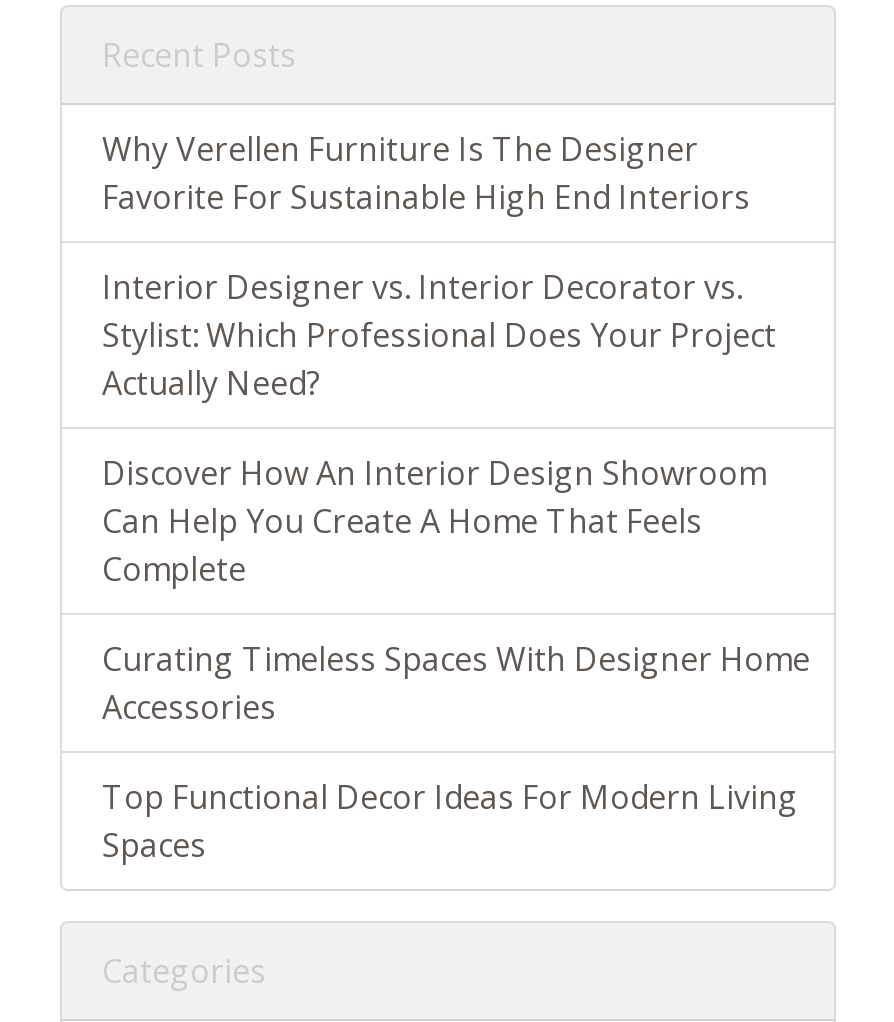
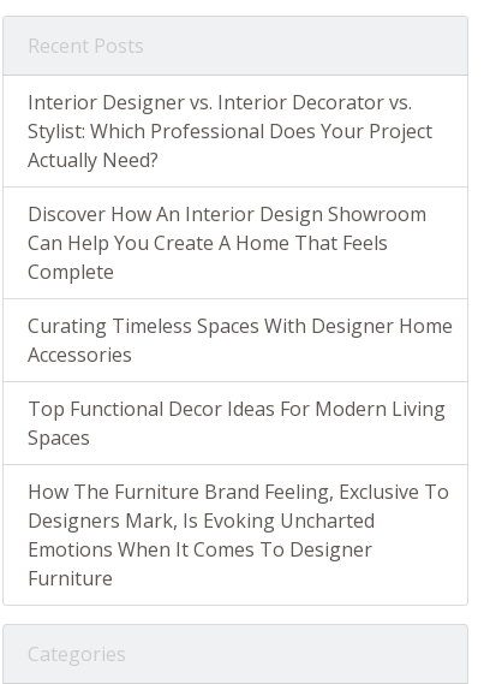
- Why Verellen Furniture Is The Designer
- Favorite For Sustainable High End Interiors

moved up: Interior Designer vs. Interior Decorator vs. | Stylist: Which Professional Does Your Project | Actually Need? | ... | Top Functional Decor Ideas For Modern Living | Spaces

+ How The Furniture Brand Feeling, Exclusive To
+ Designers Mark, Is Evoking Uncharted
+ Emotions When It Comes To Designer
+ Furniture
